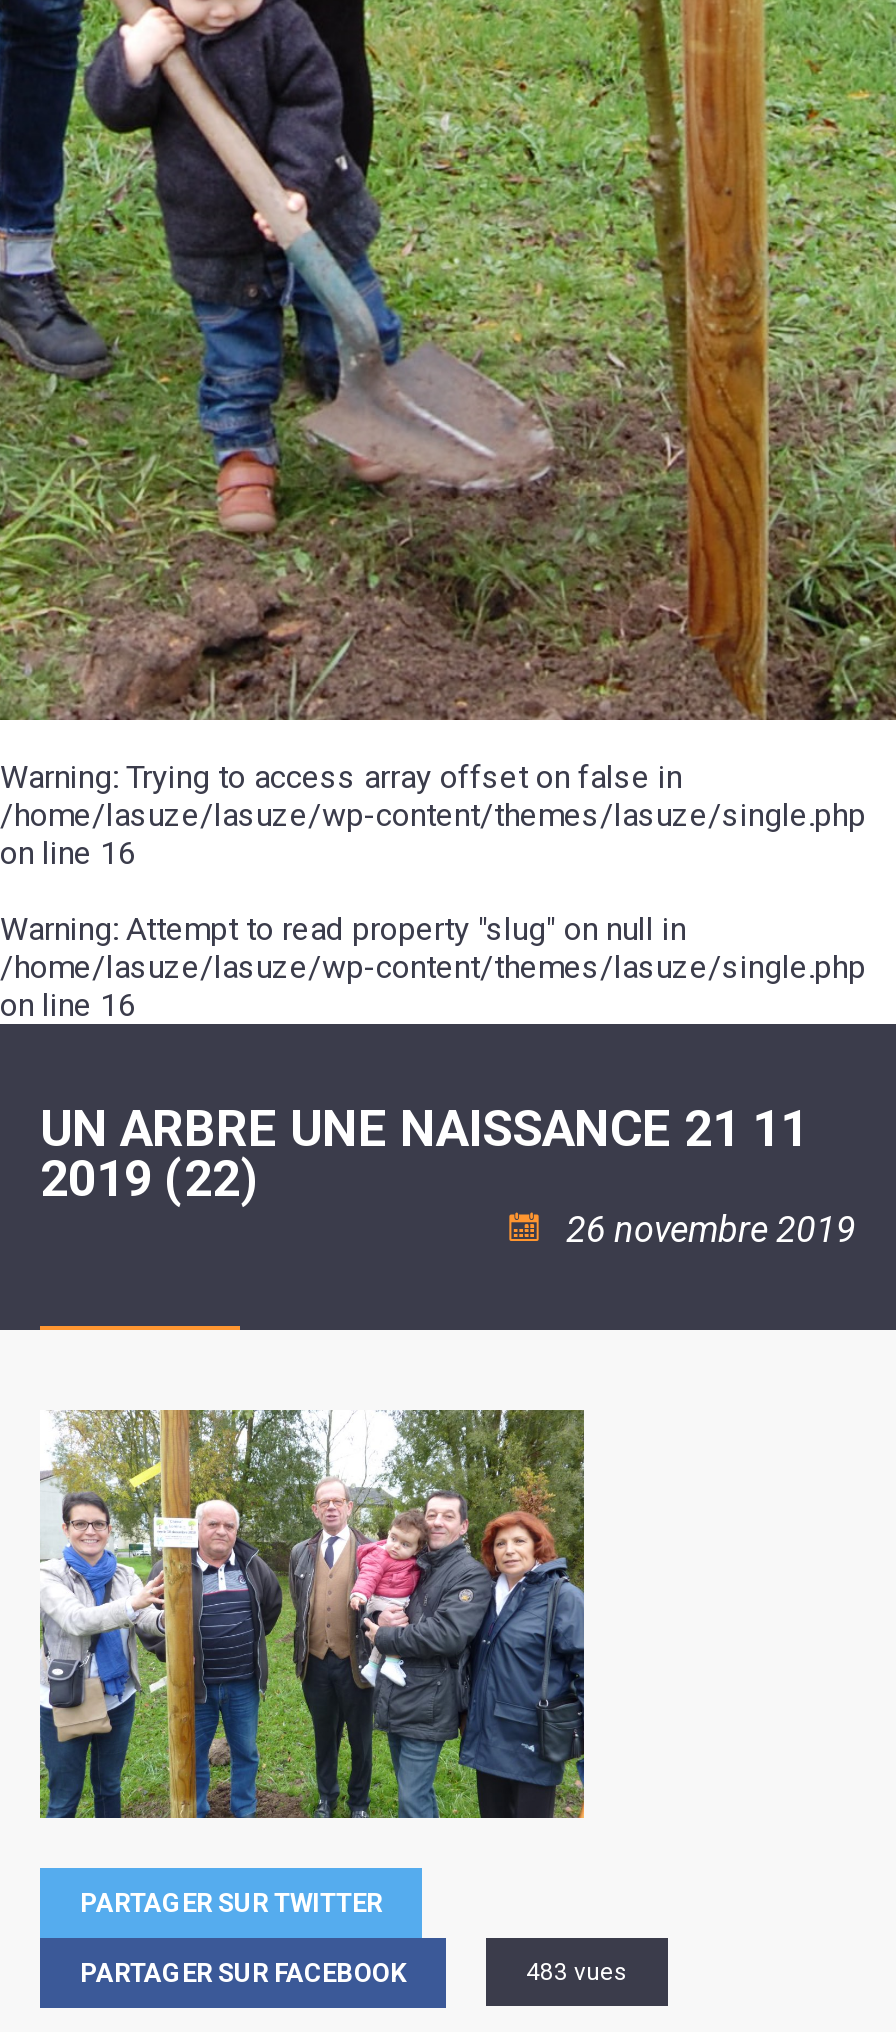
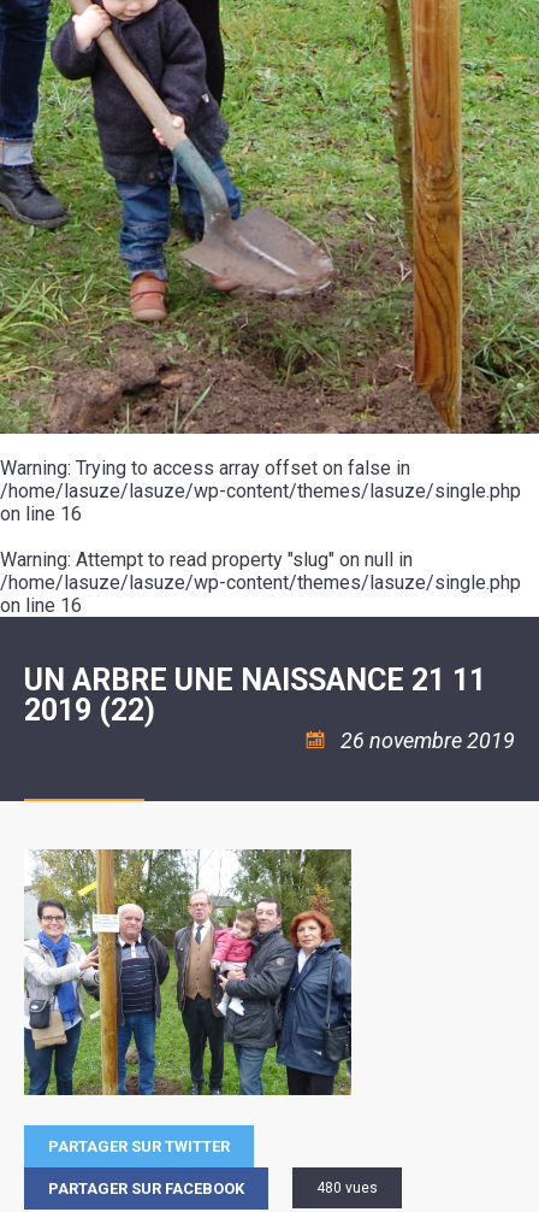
- 483 vues
+ 480 vues
